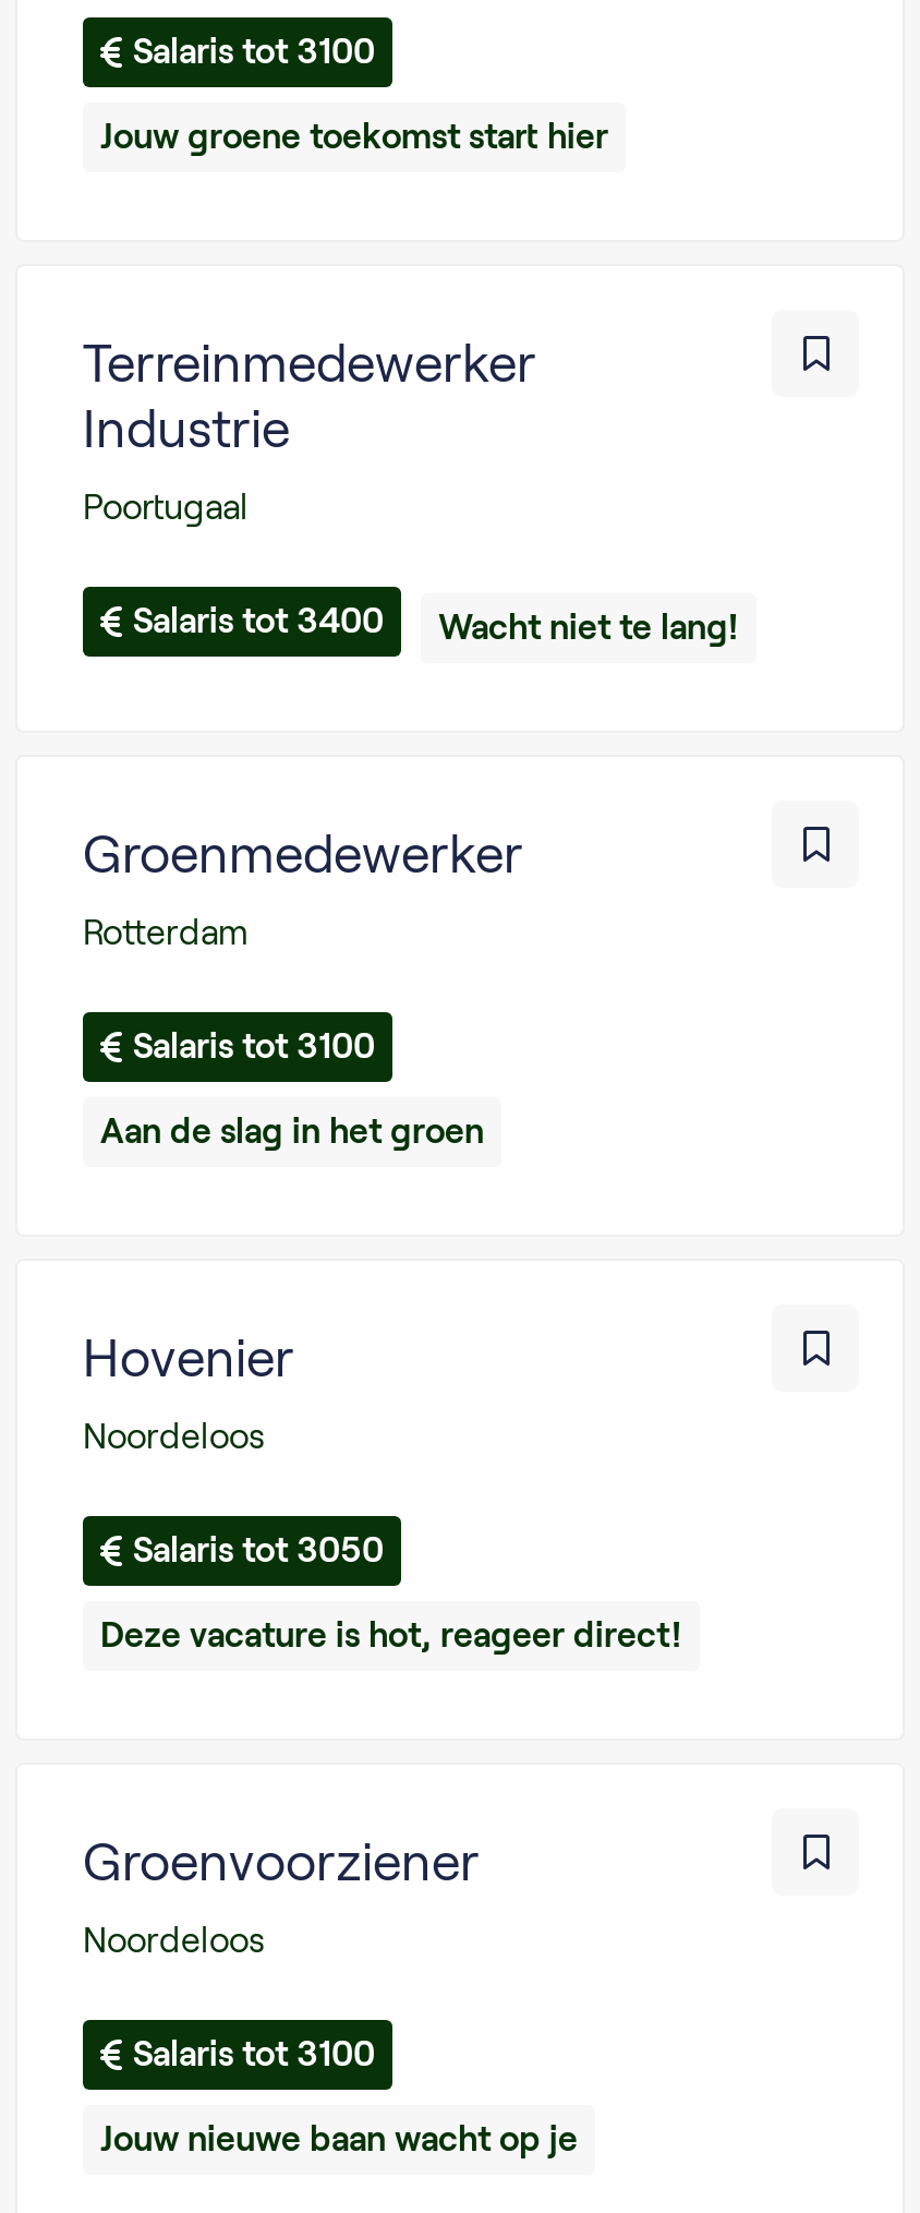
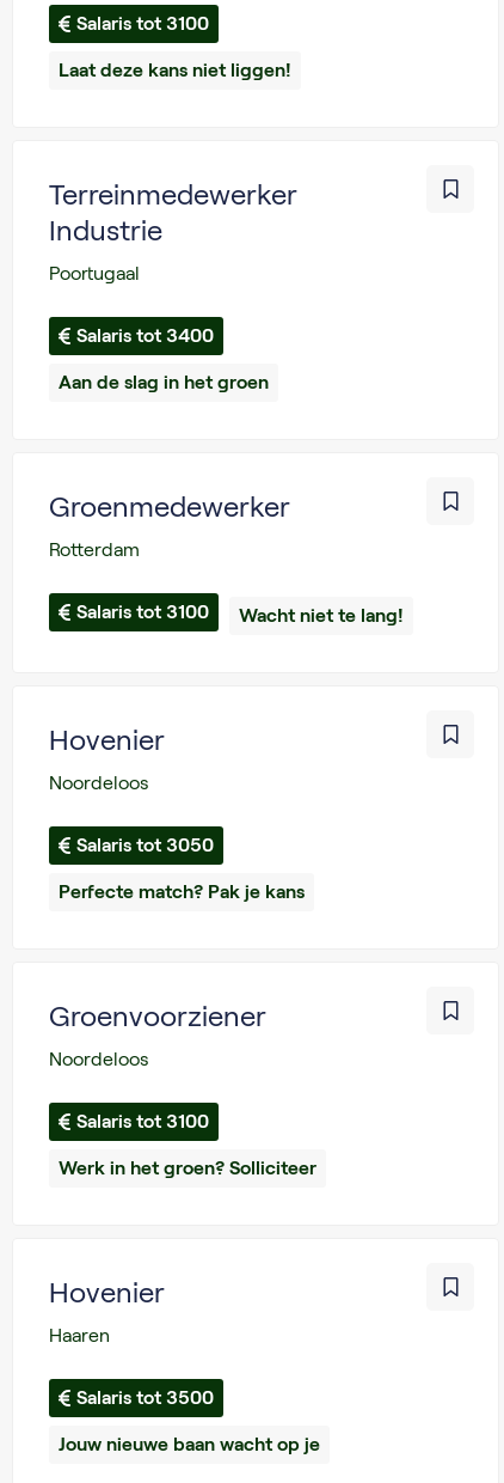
- Jouw groene toekomst start hier
+ Laat deze kans niet liggen!

moved down: Wacht niet te lang!

moved up: Aan de slag in het groen

- Deze vacature is hot, reageer direct!
+ Perfecte match? Pak je kans

+ Hovenier
+ Haaren
+ Salaris tot 3500

+ Werk in het groen? Solliciteer
